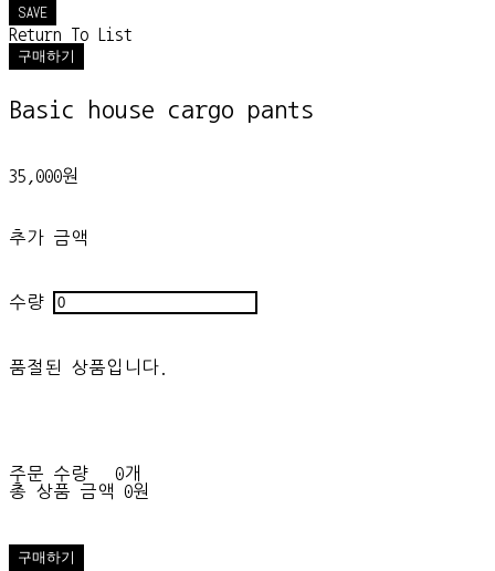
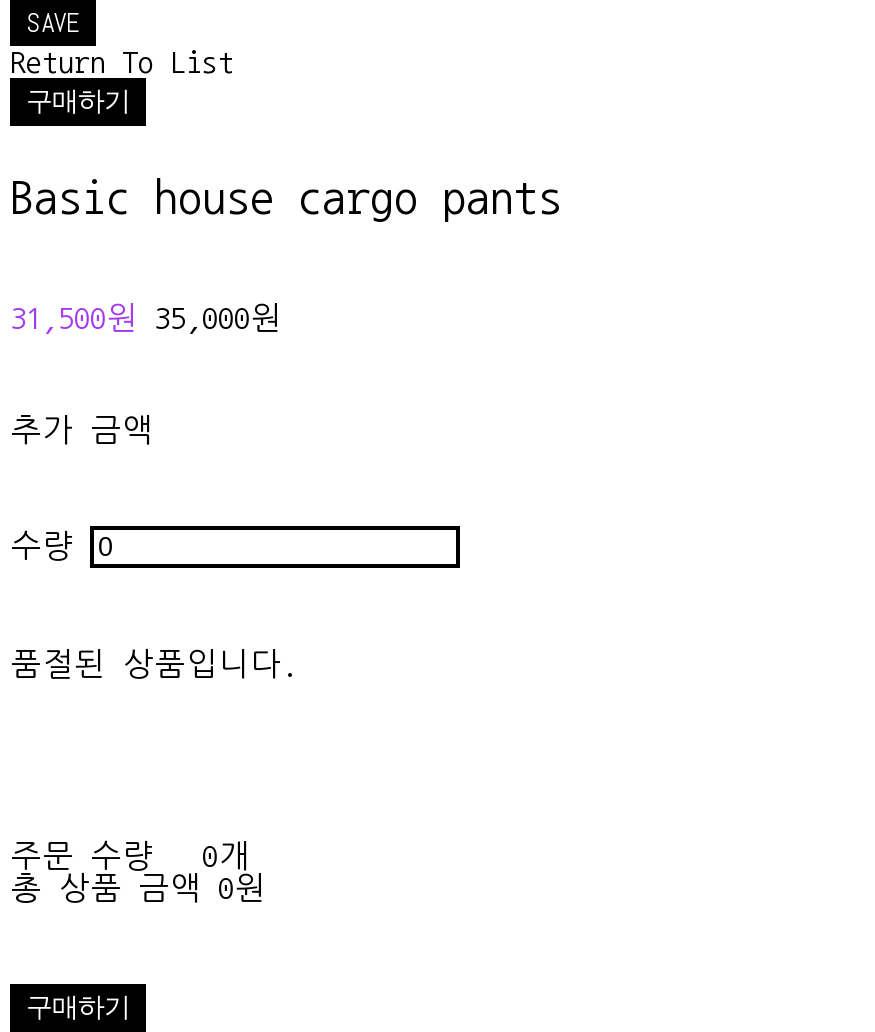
- 35,000원
+ 31,500원 35,000원
